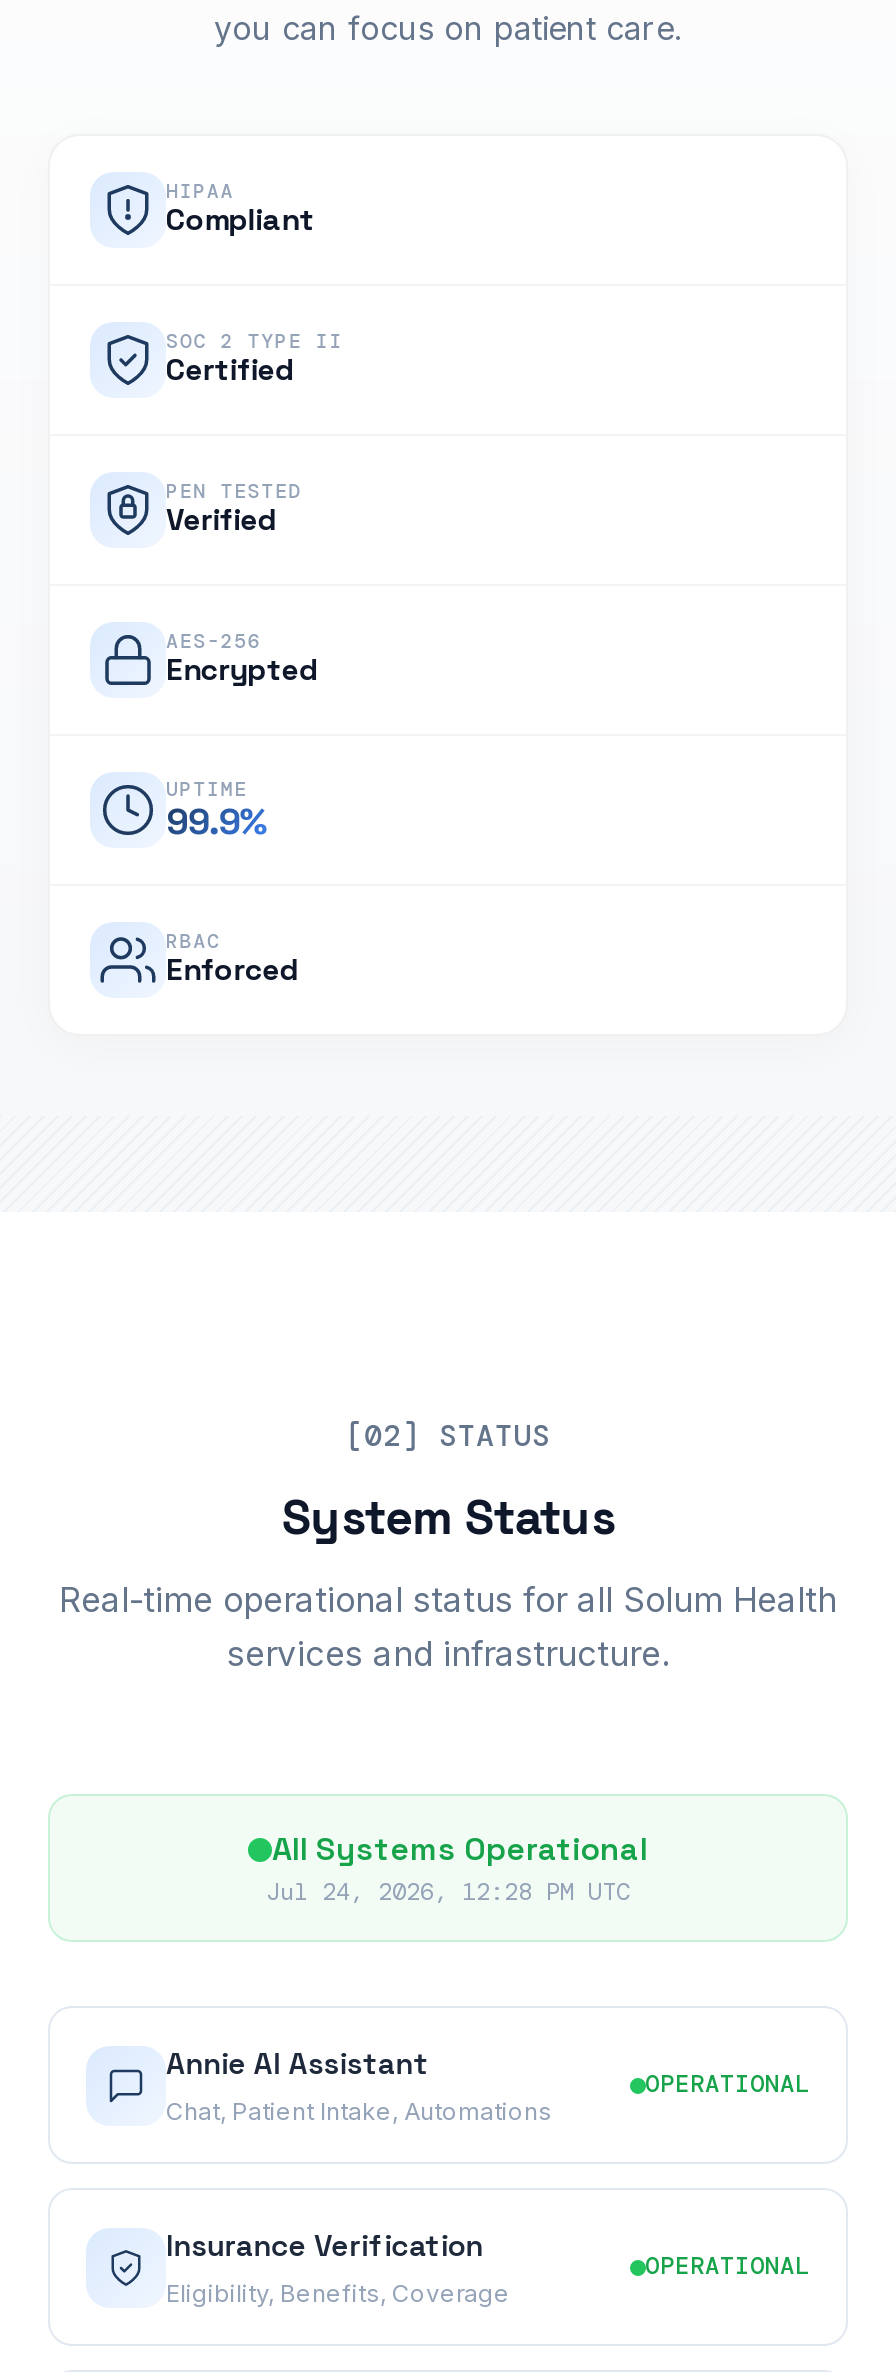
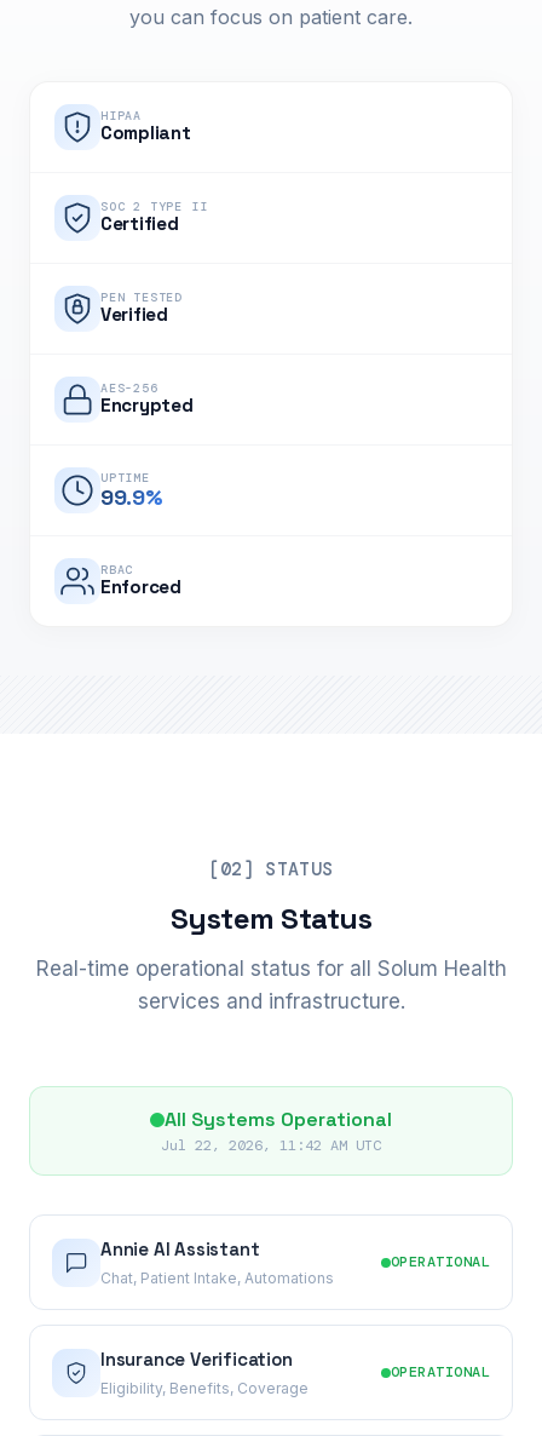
- Jul 24, 2026, 12:28 PM UTC
+ Jul 22, 2026, 11:42 AM UTC
